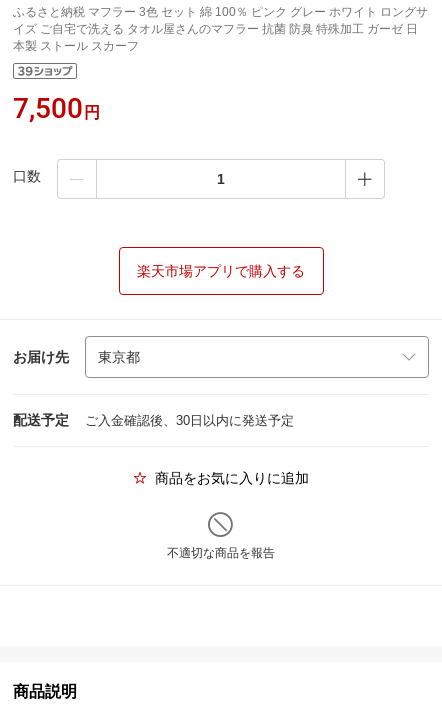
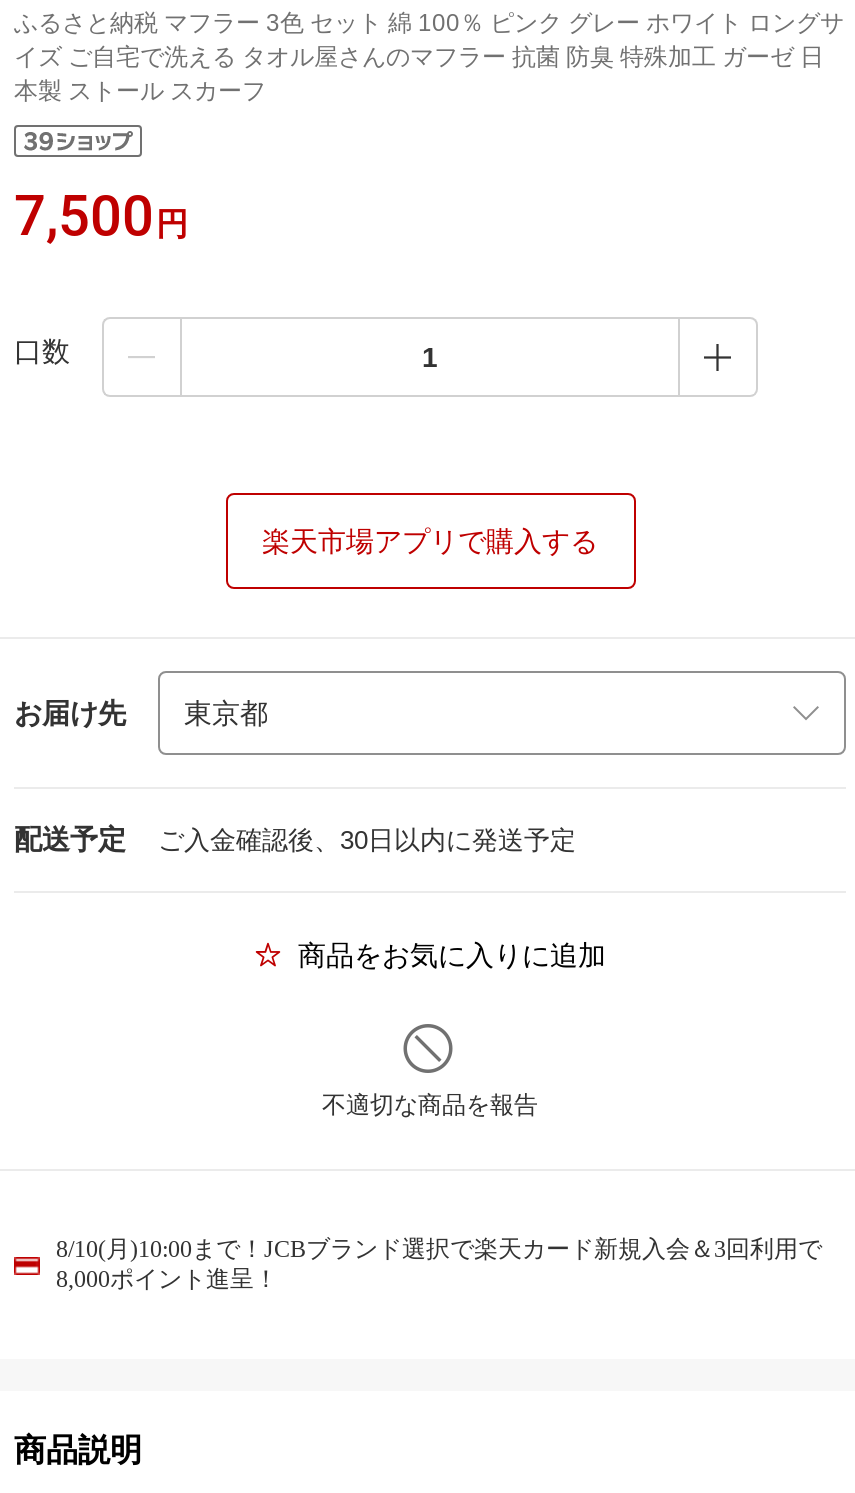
+ 8/10(月)10:00まで！JCBブランド選択で楽天カード新規入会＆3回利用で
+ 8,000ポイント進呈！
